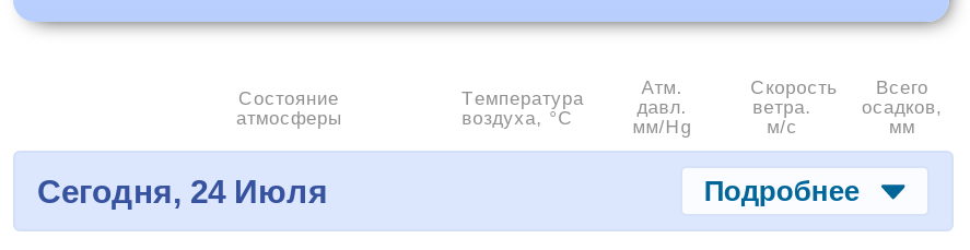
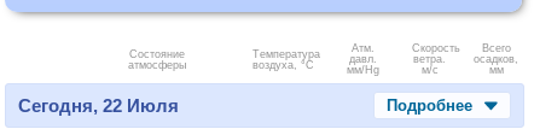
- Сегодня, 24 Июля
+ Сегодня, 22 Июля
